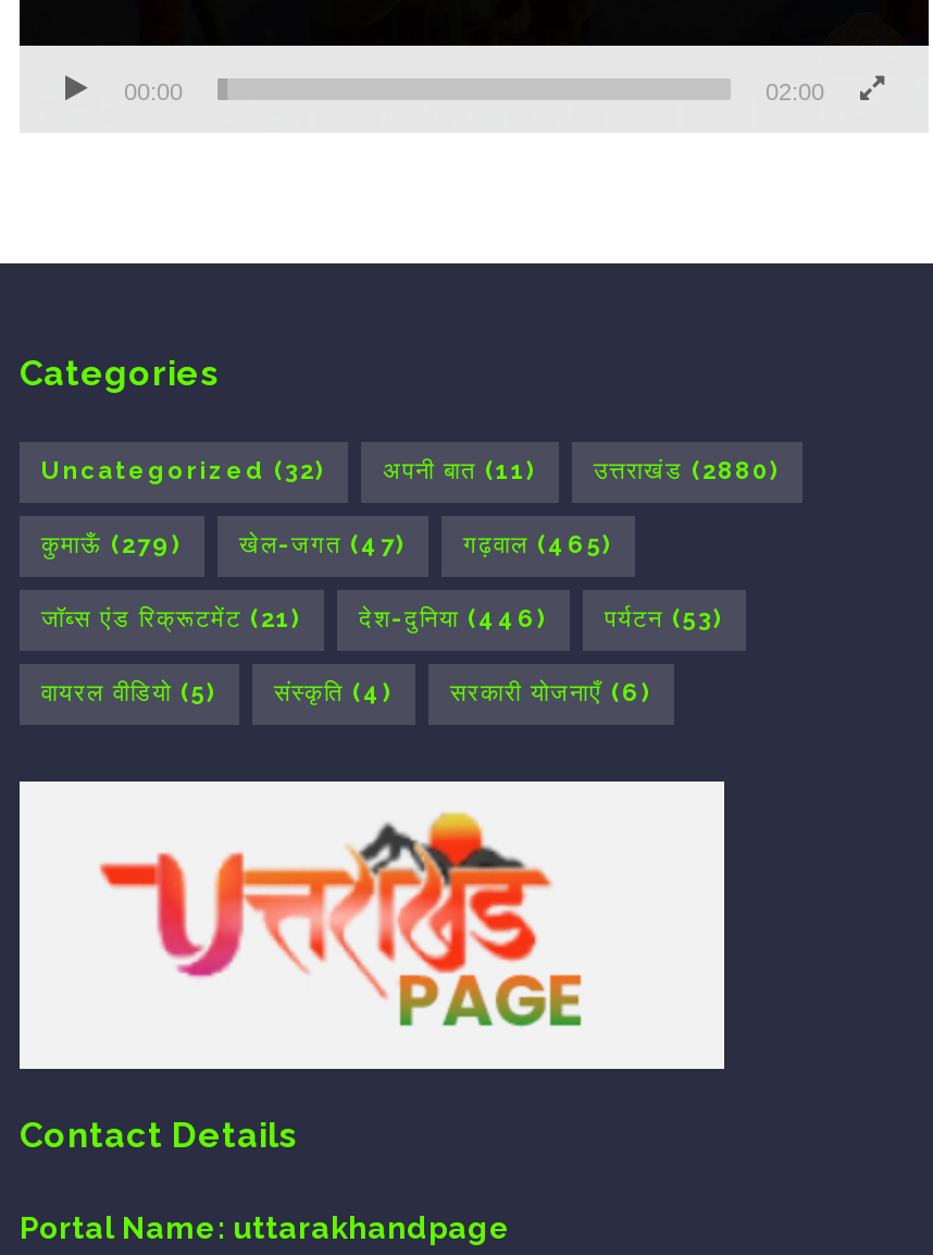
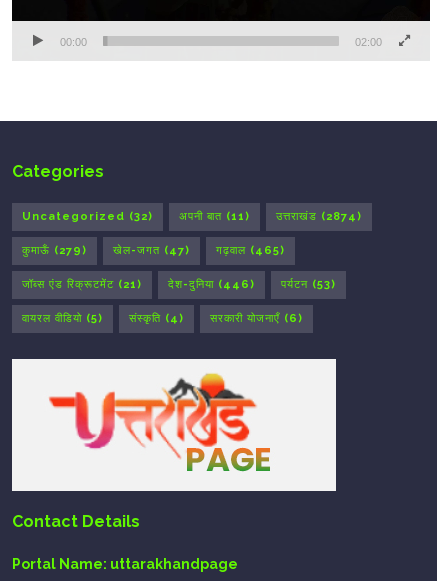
- Uncategorized (32) अपनी बात (11) उत्तराखंड (2880)
+ Uncategorized (32) अपनी बात (11) उत्तराखंड (2874)
